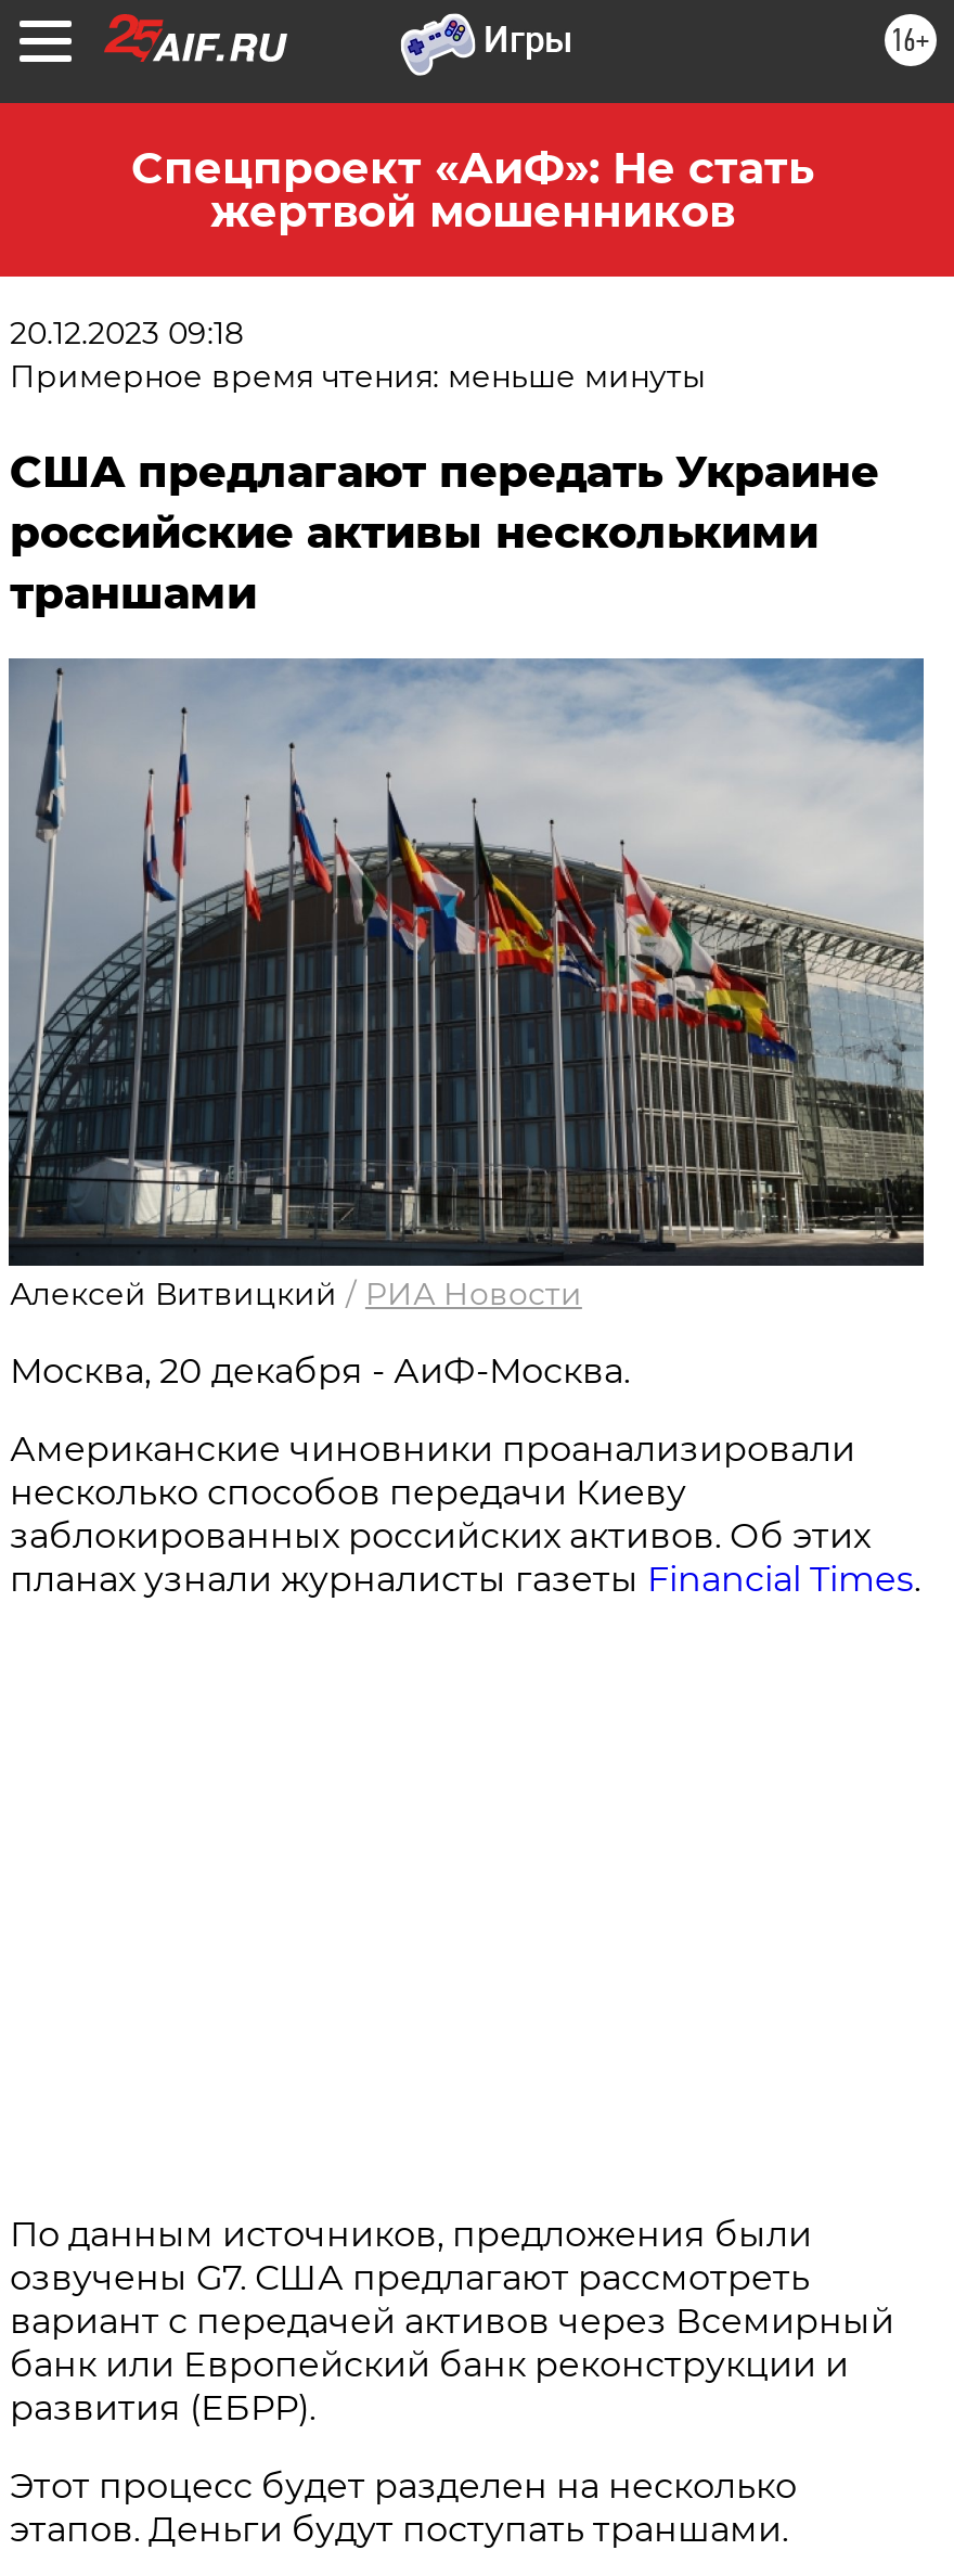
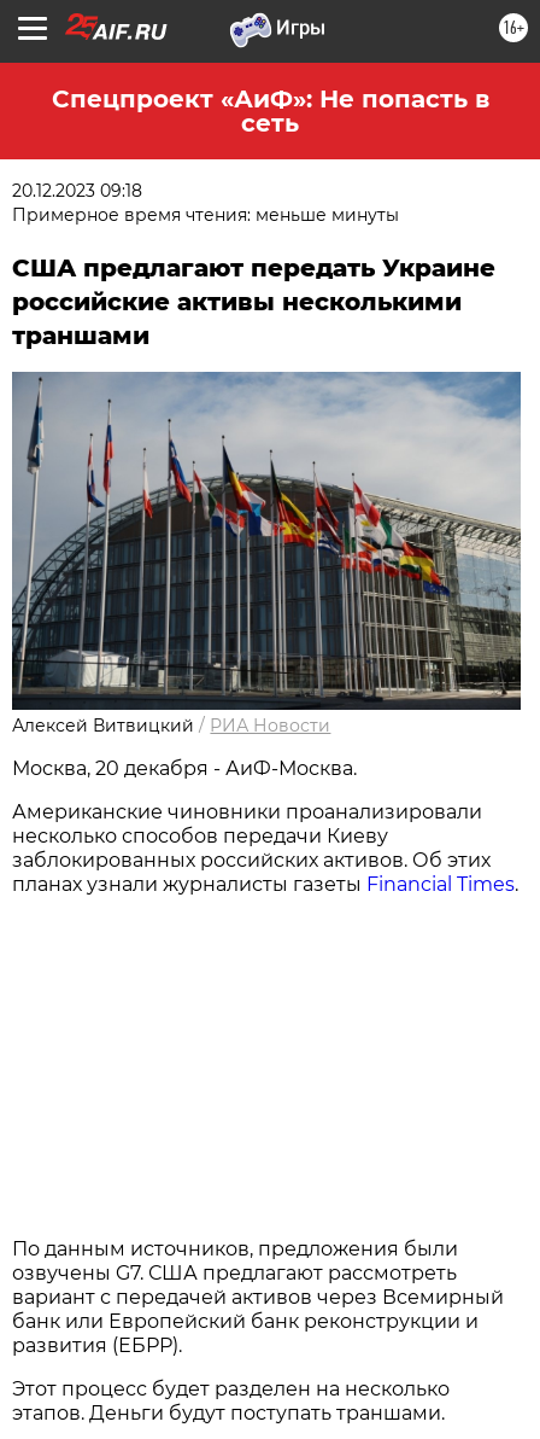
- Спецпроект «АиФ»: Не стать
- жертвой мошенников
+ Спецпроект «АиФ»: Не попасть в
+ сеть
